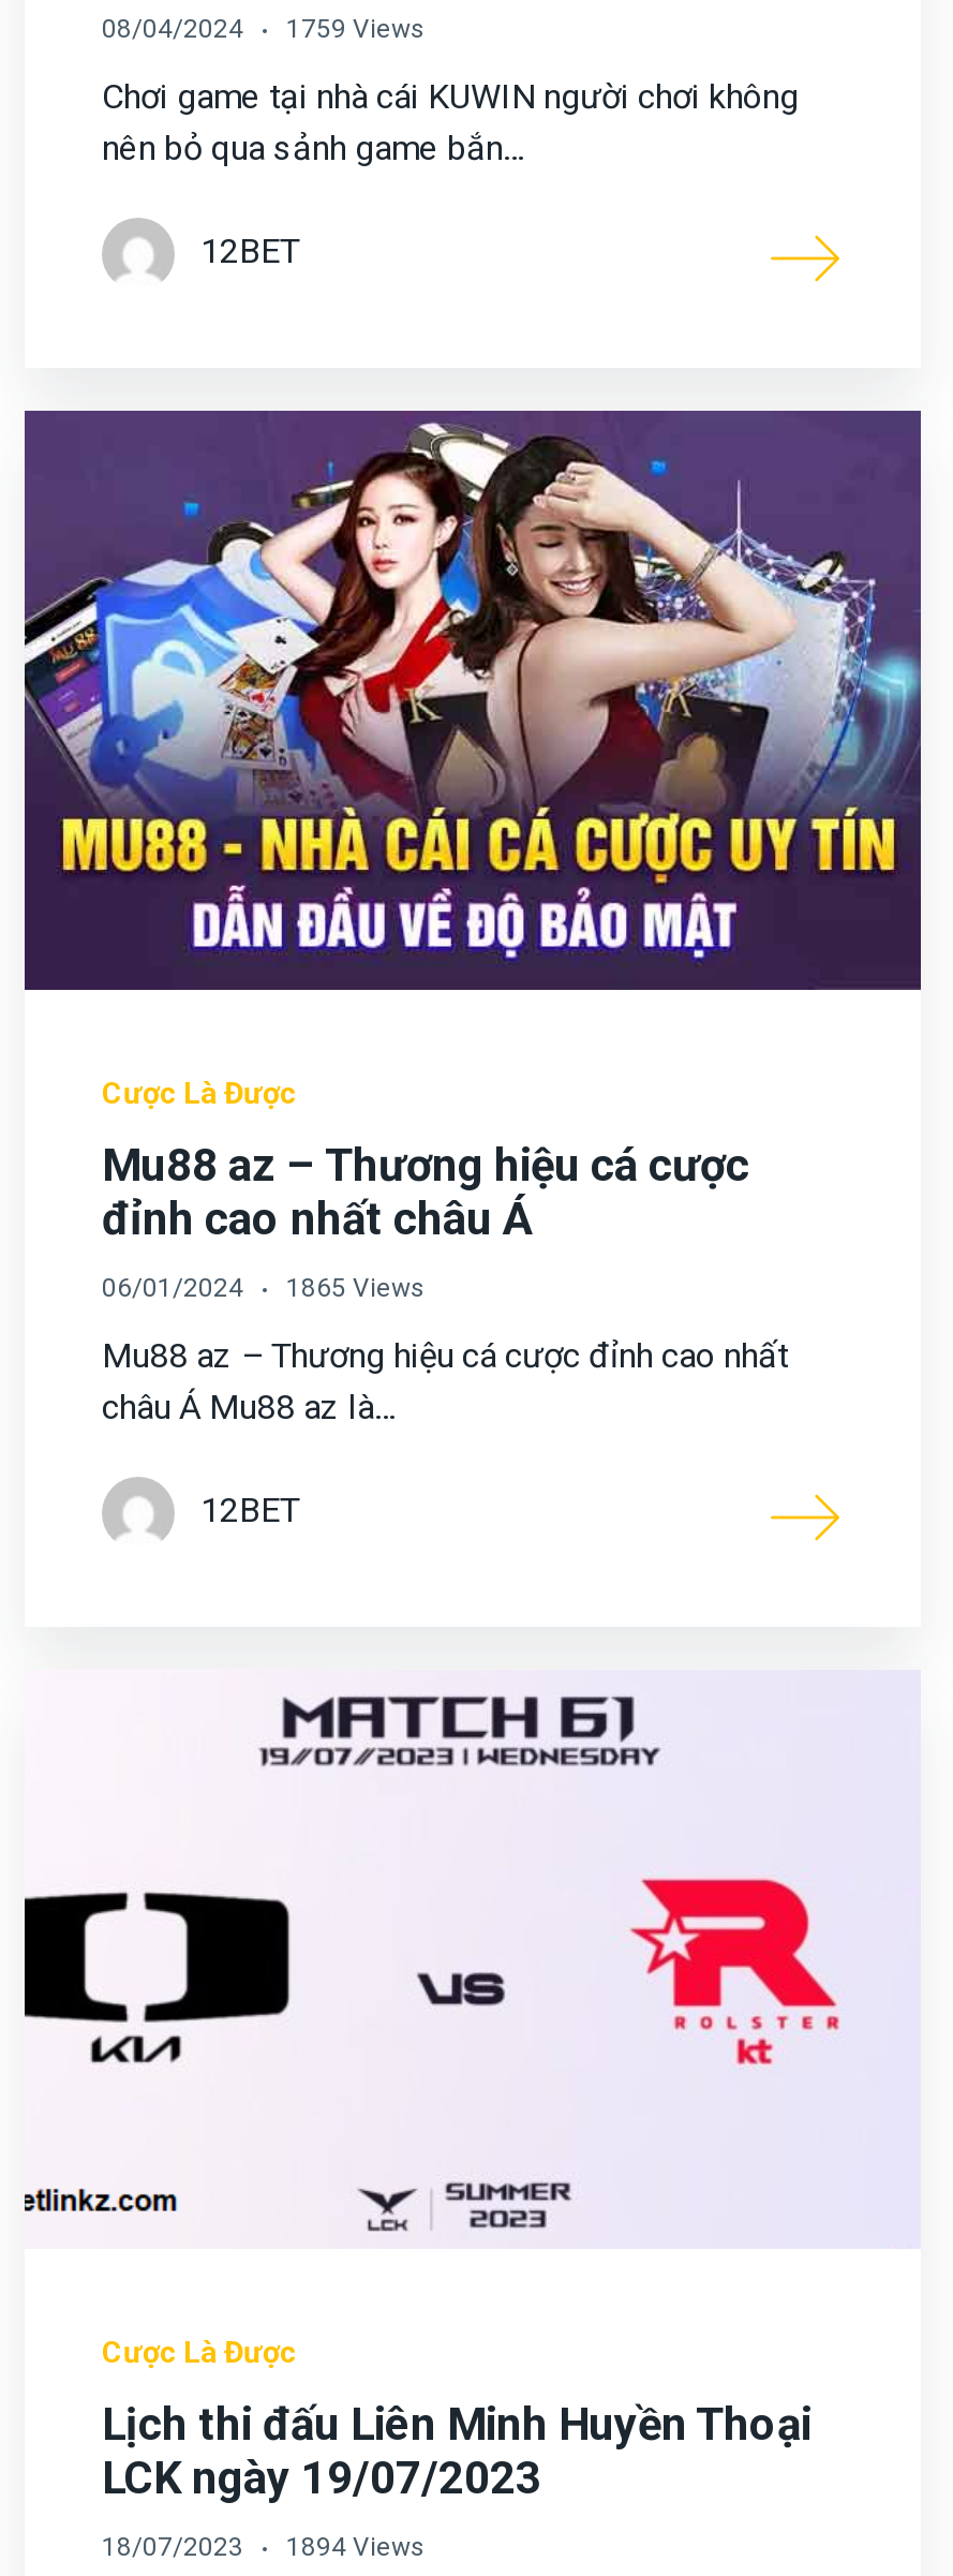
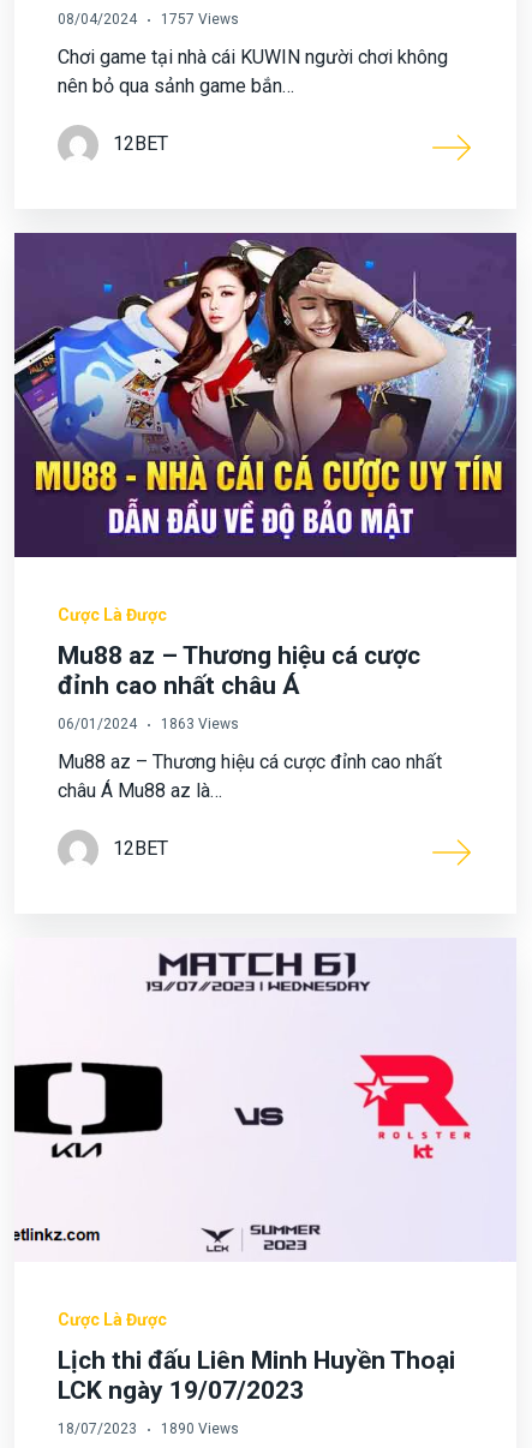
- 08/04/2024 1759 Views
+ 08/04/2024 1757 Views

- 06/01/2024 1865 Views
+ 06/01/2024 1863 Views

- 18/07/2023 1894 Views
+ 18/07/2023 1890 Views
